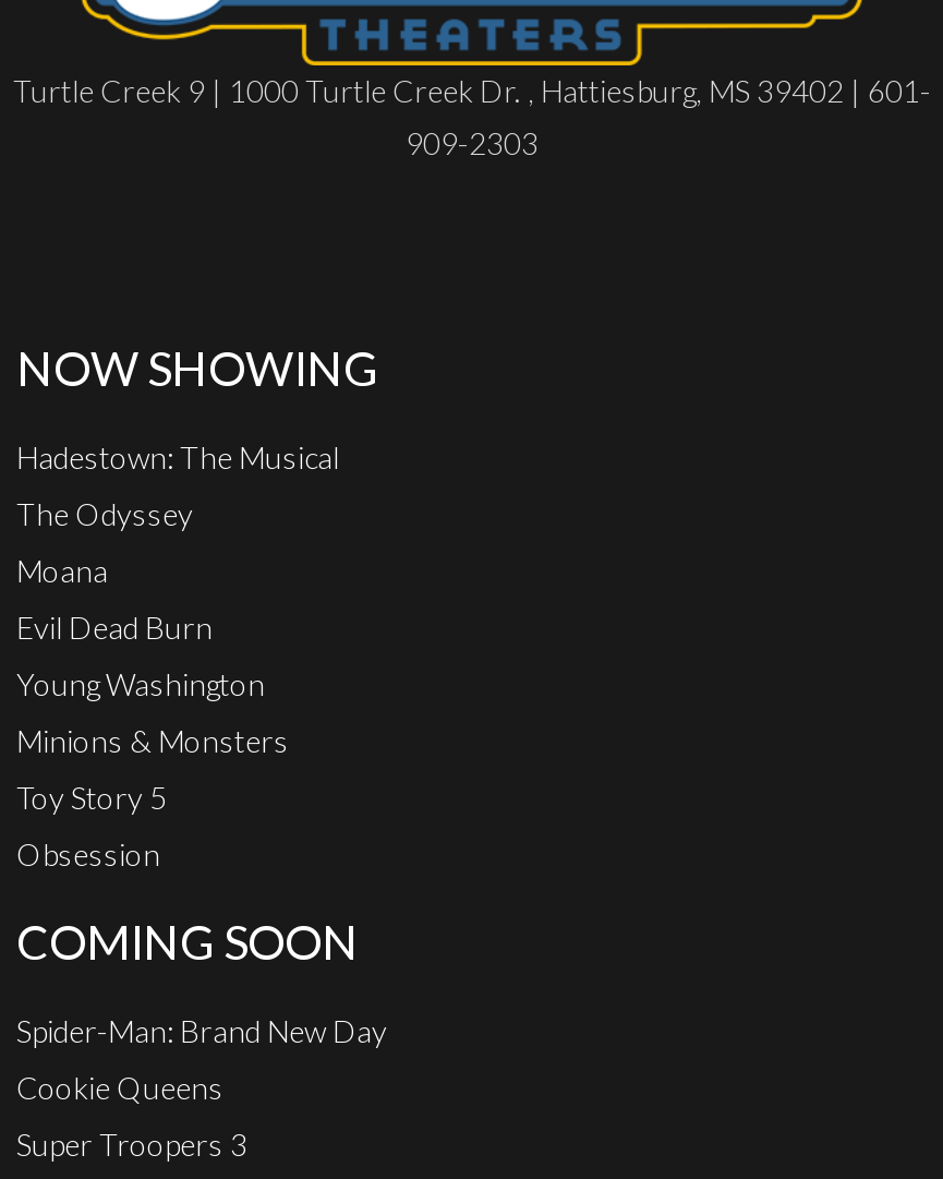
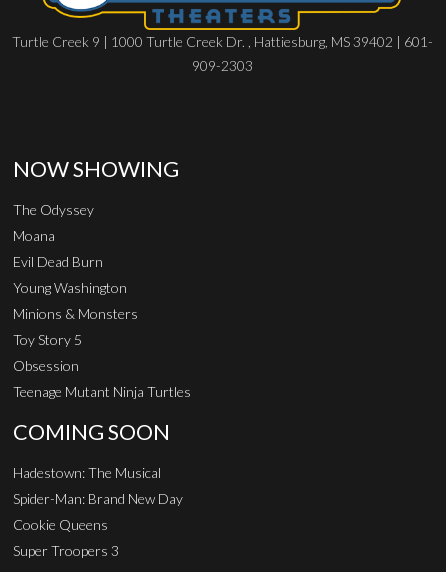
moved down: Hadestown: The Musical

moved up: The Odyssey | Moana | Evil Dead Burn | Young Washington | Minions & Monsters | Toy Story 5 | Obsession

+ Teenage Mutant Ninja Turtles
